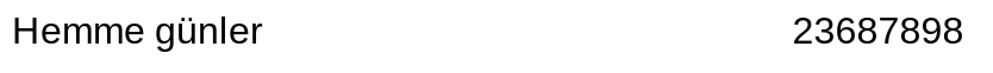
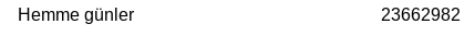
- 23687898
+ 23662982
